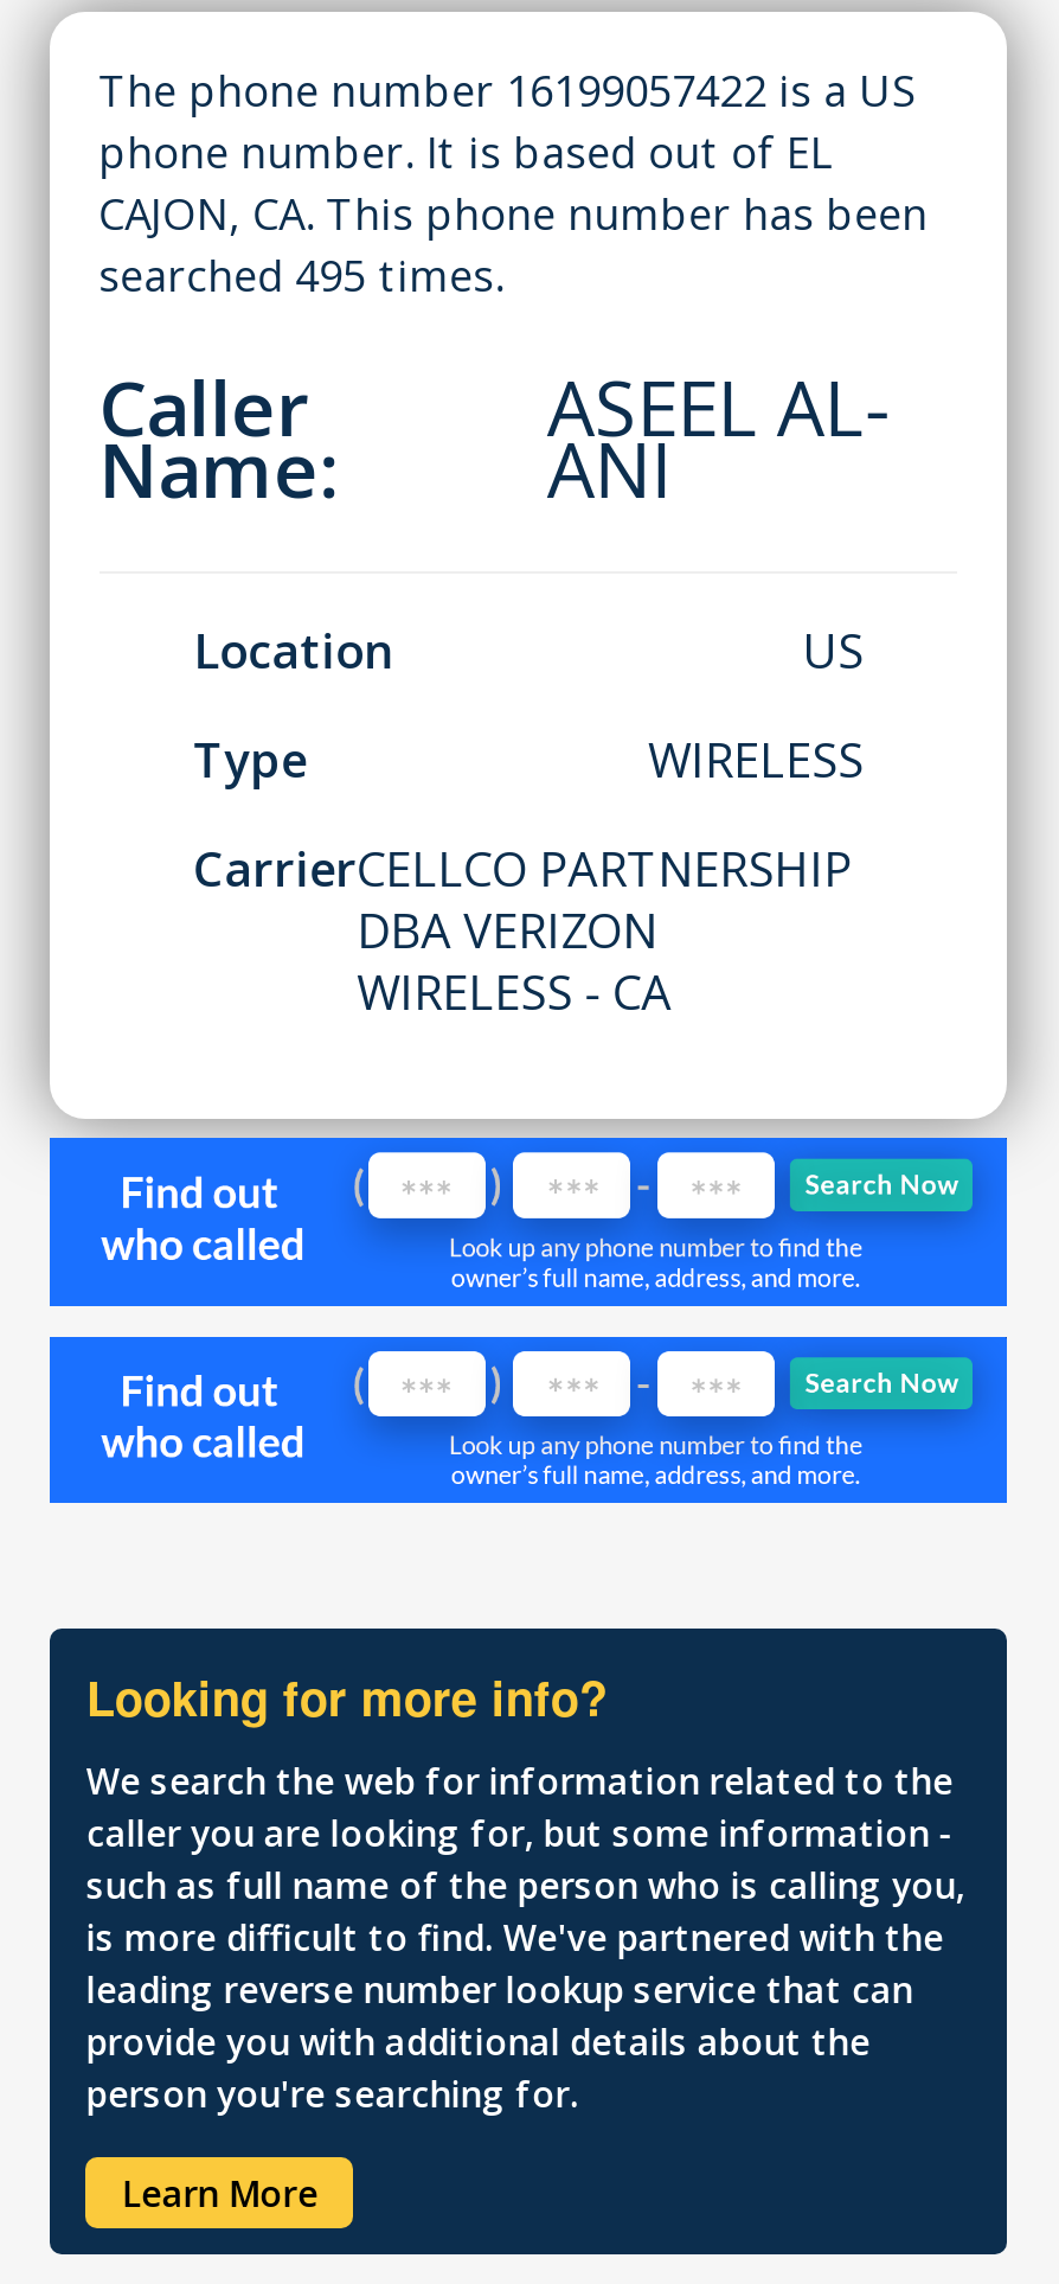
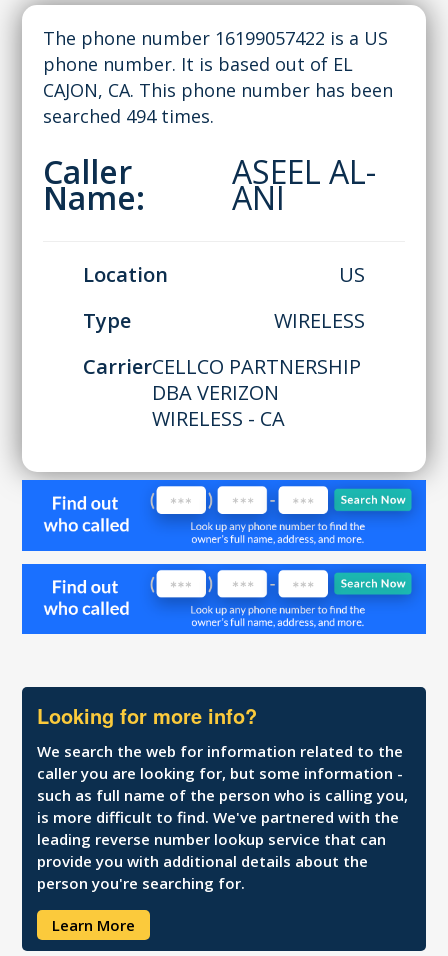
- searched 495 times.
+ searched 494 times.
